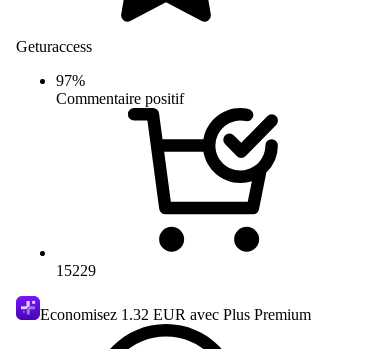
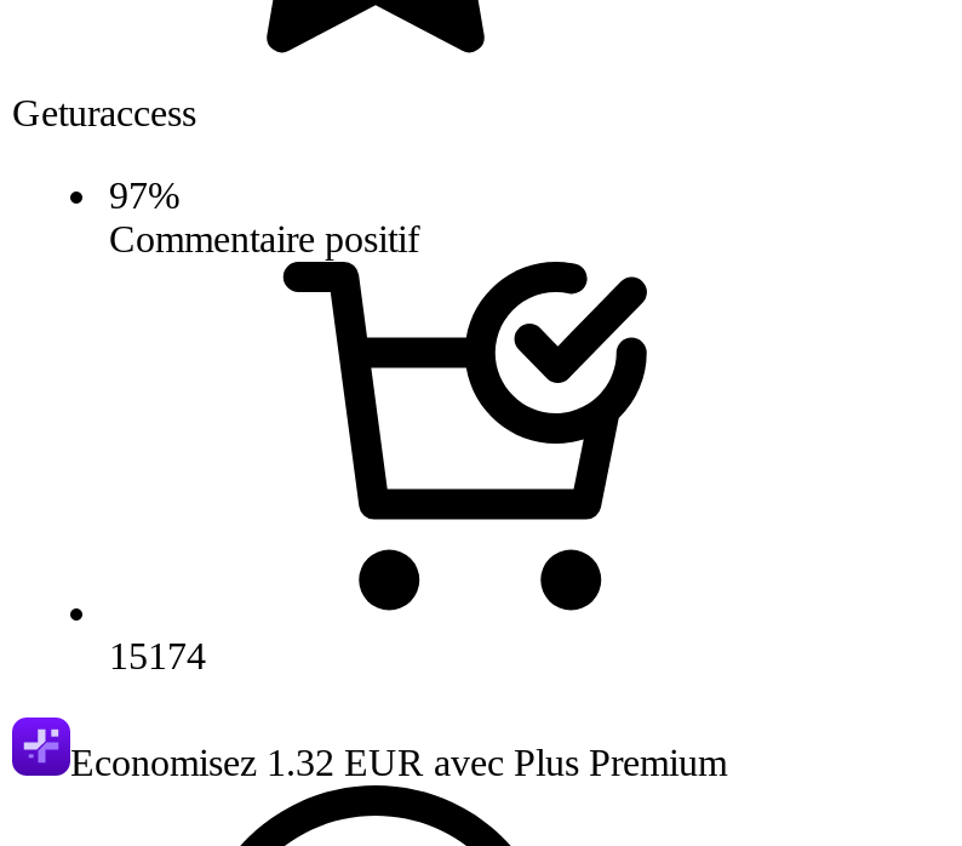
- 15229
+ 15174
